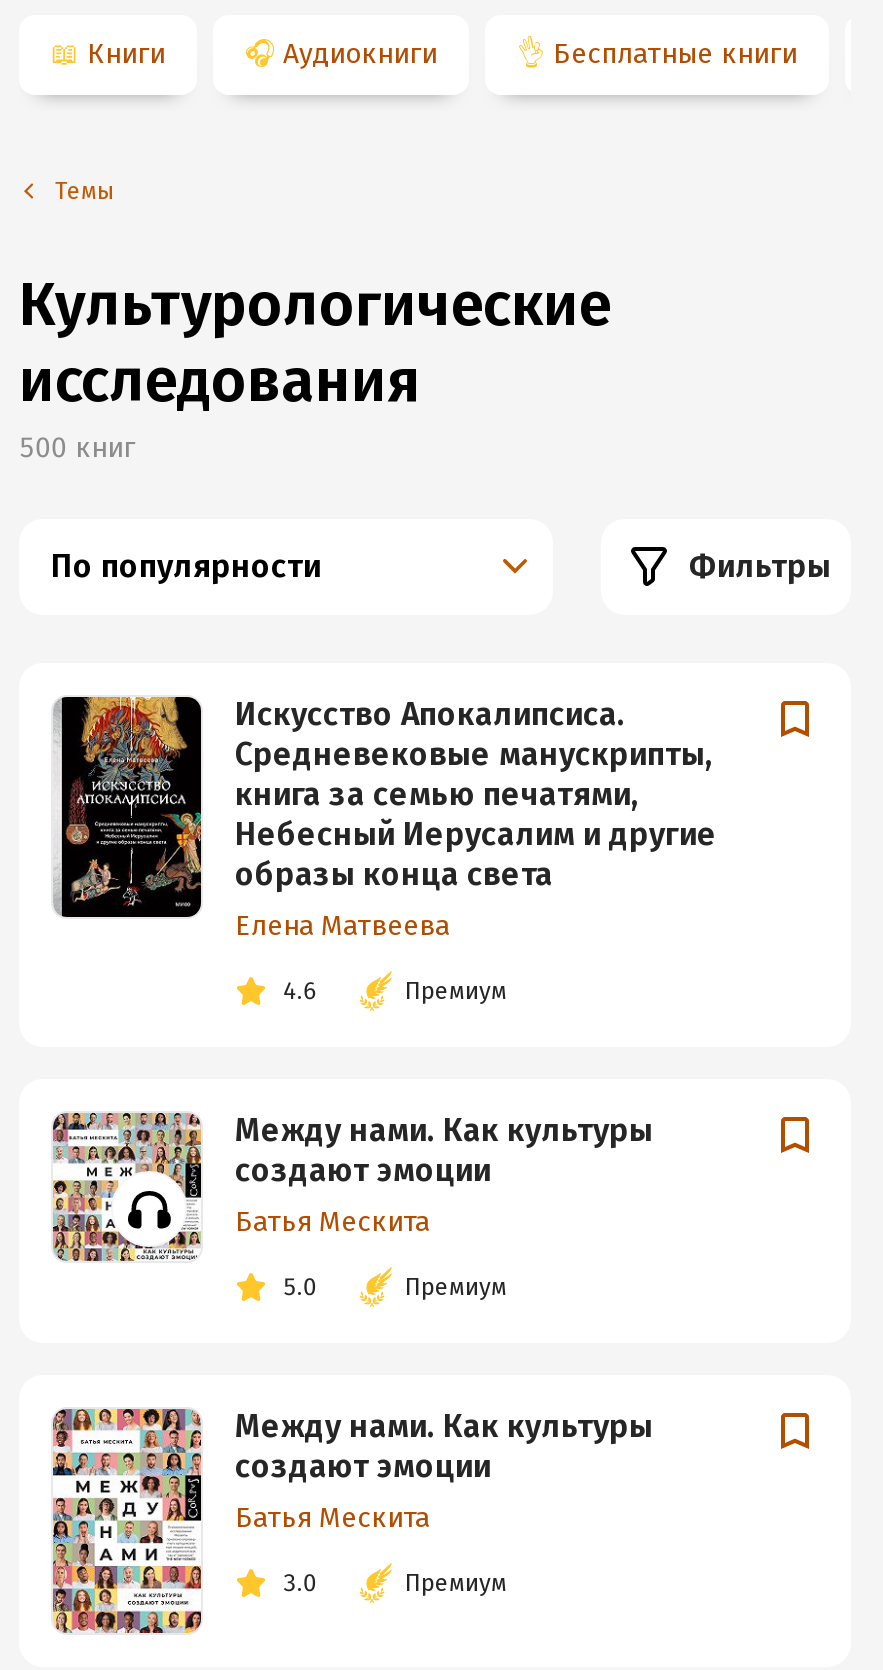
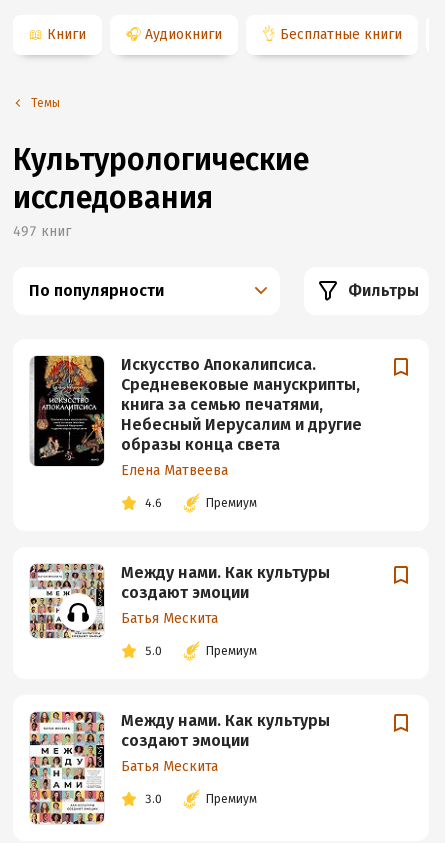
- 500 книг
+ 497 книг
